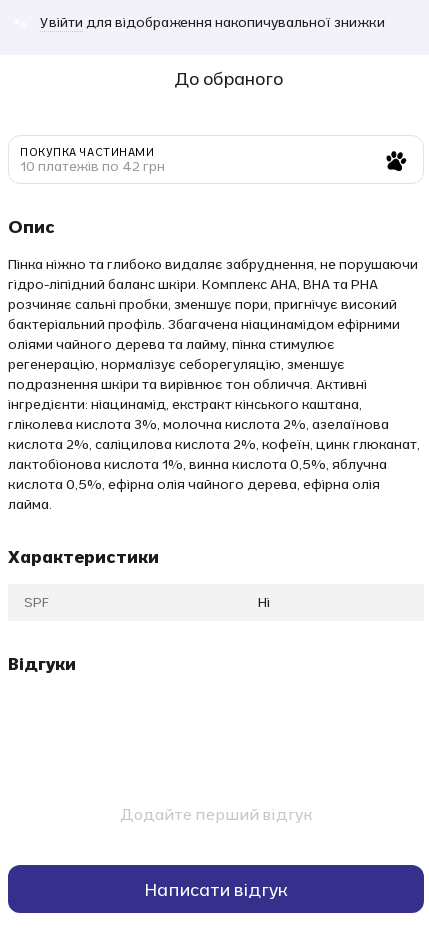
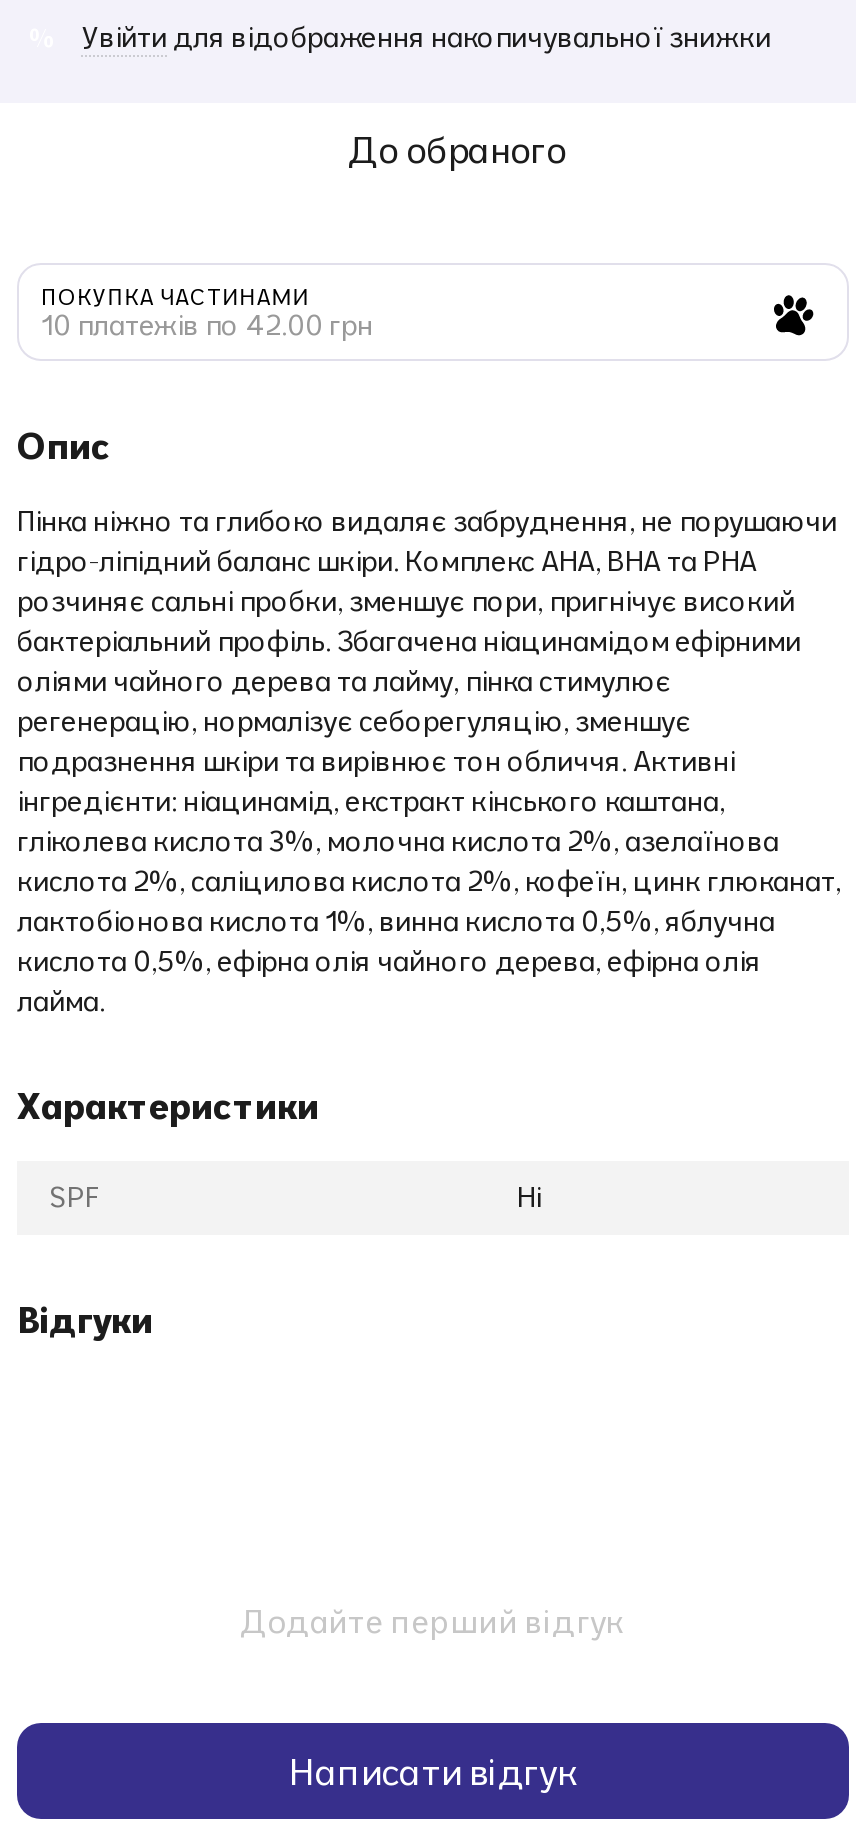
- 10 платежів по 42 грн
+ 10 платежів по 42.00 грн
